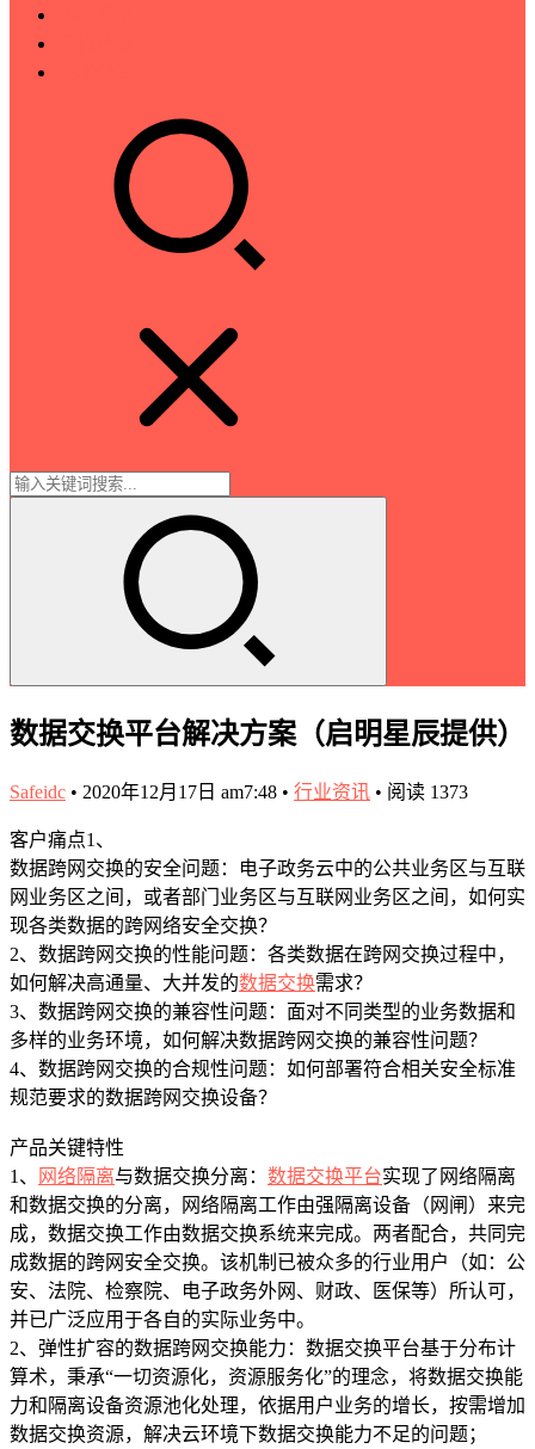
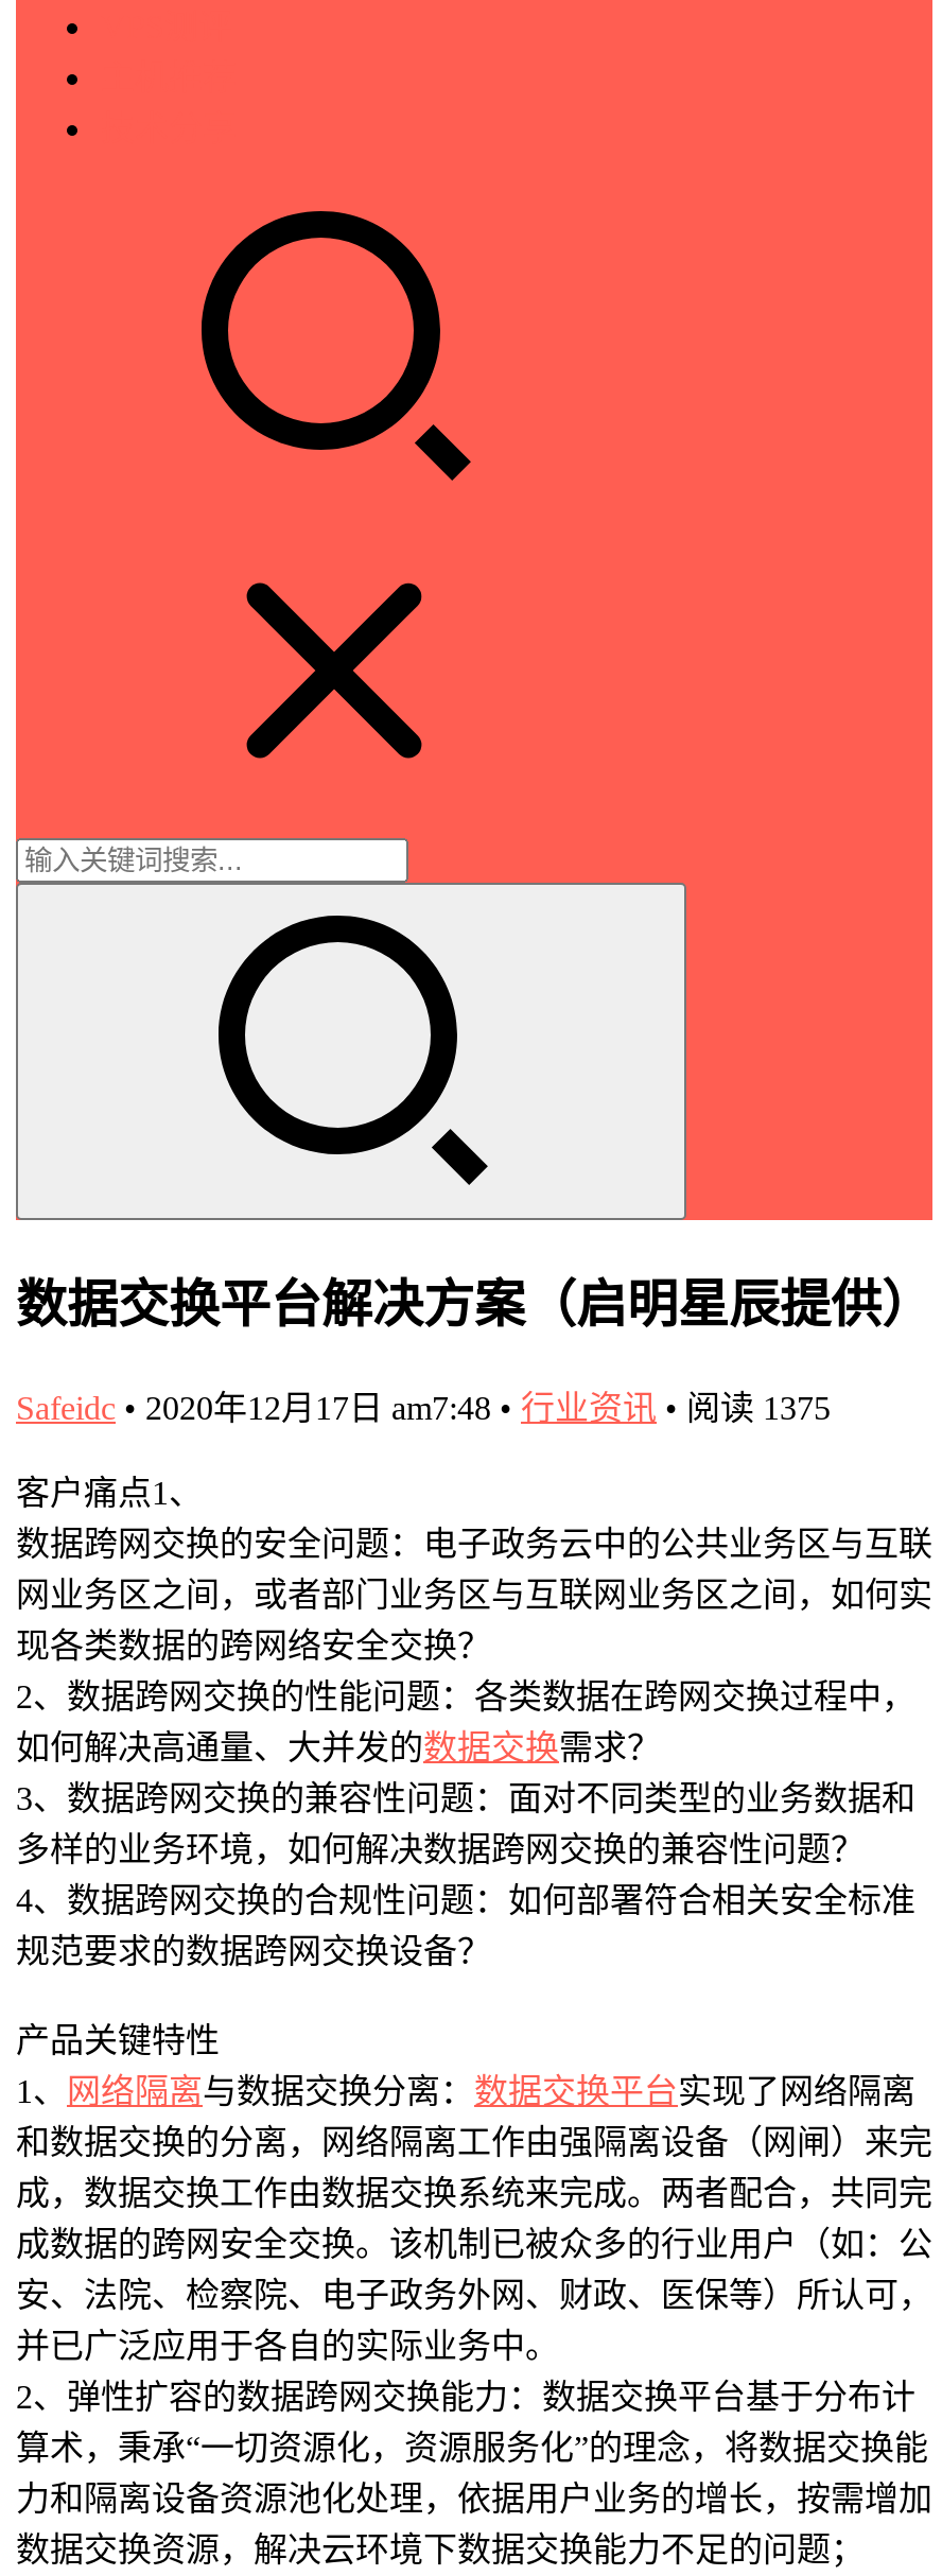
- Safeidc • 2020年12月17日 am7:48 • 行业资讯 • 阅读 1373
+ Safeidc • 2020年12月17日 am7:48 • 行业资讯 • 阅读 1375
